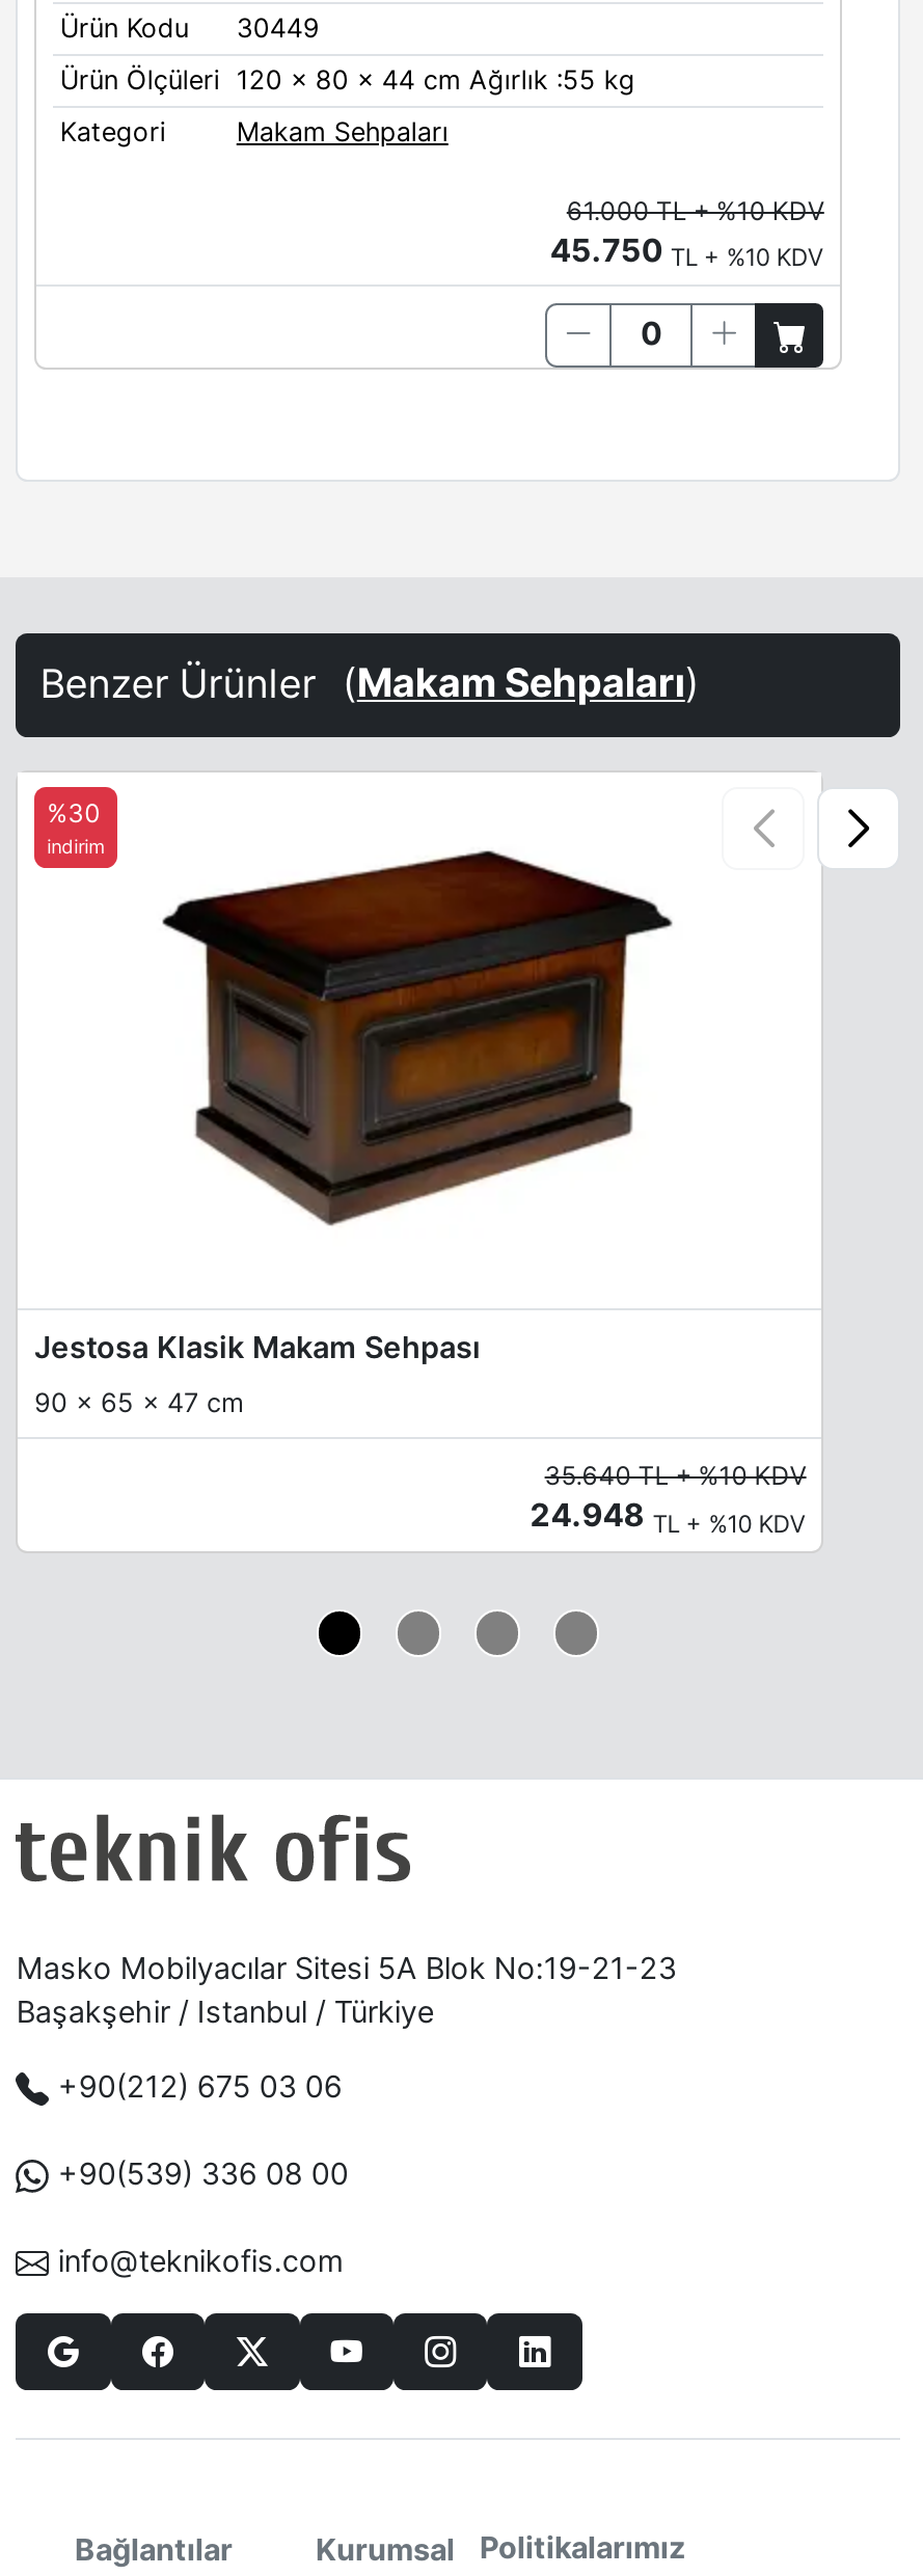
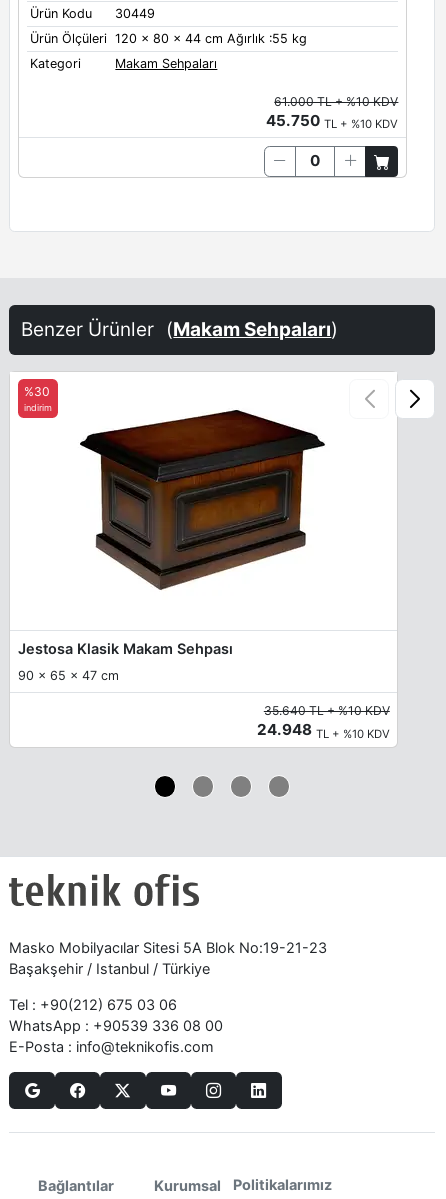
- +90(212) 675 03 06
- +90(539) 336 08 00
- info@teknikofis.com
+ Tel : +90(212) 675 03 06
+ WhatsApp : +90539 336 08 00
+ E-Posta : info@teknikofis.com
